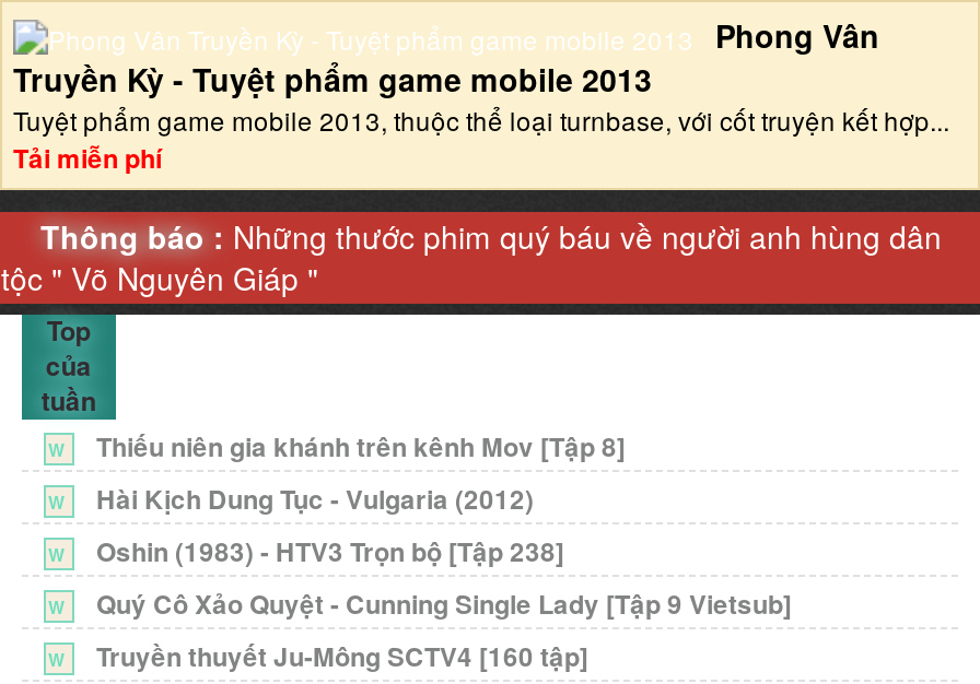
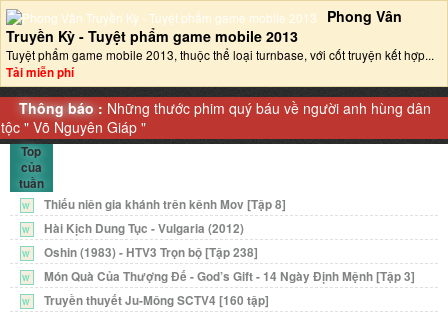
- Quý Cô Xảo Quyệt - Cunning Single Lady [Tập 9 Vietsub]
+ Món Quà Của Thượng Đế - God’s Gift - 14 Ngày Định Mệnh [Tập 3]
